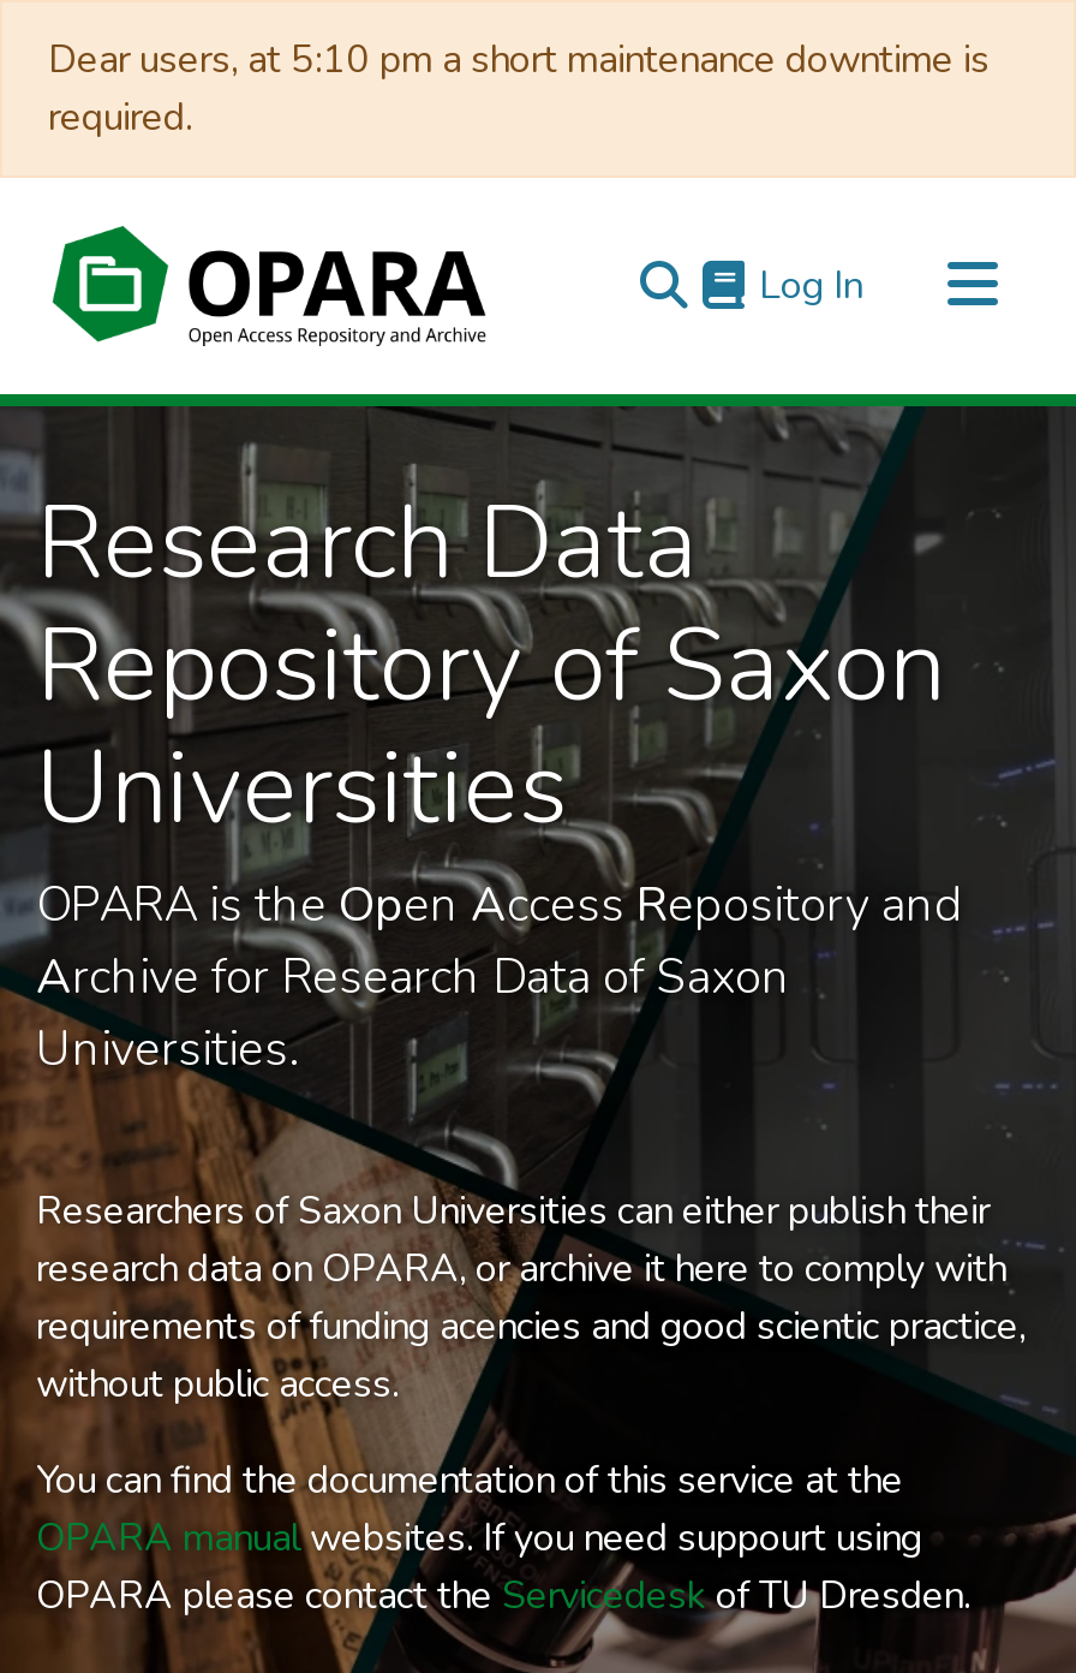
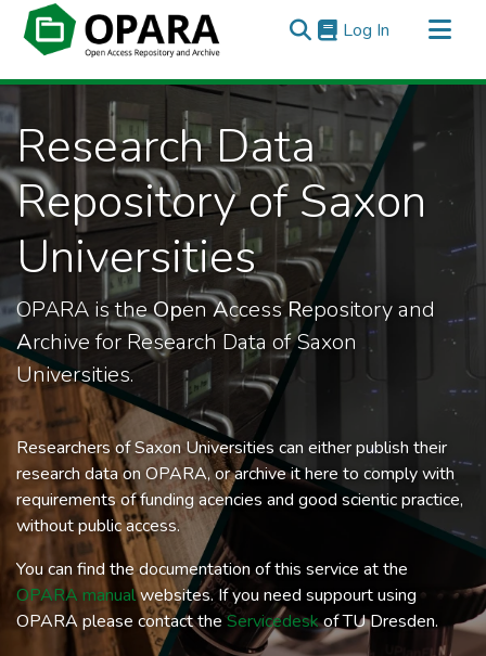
- Dear users, at 5:10 pm a short maintenance downtime is
- required.
